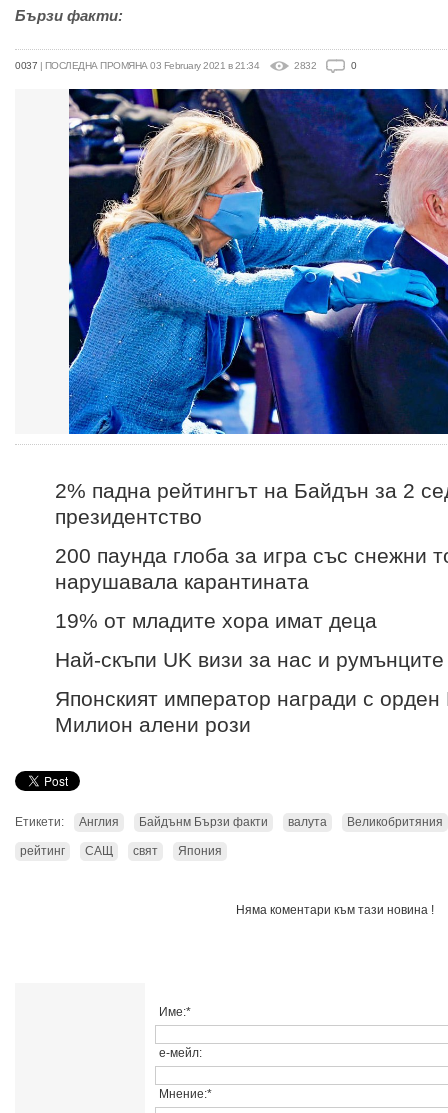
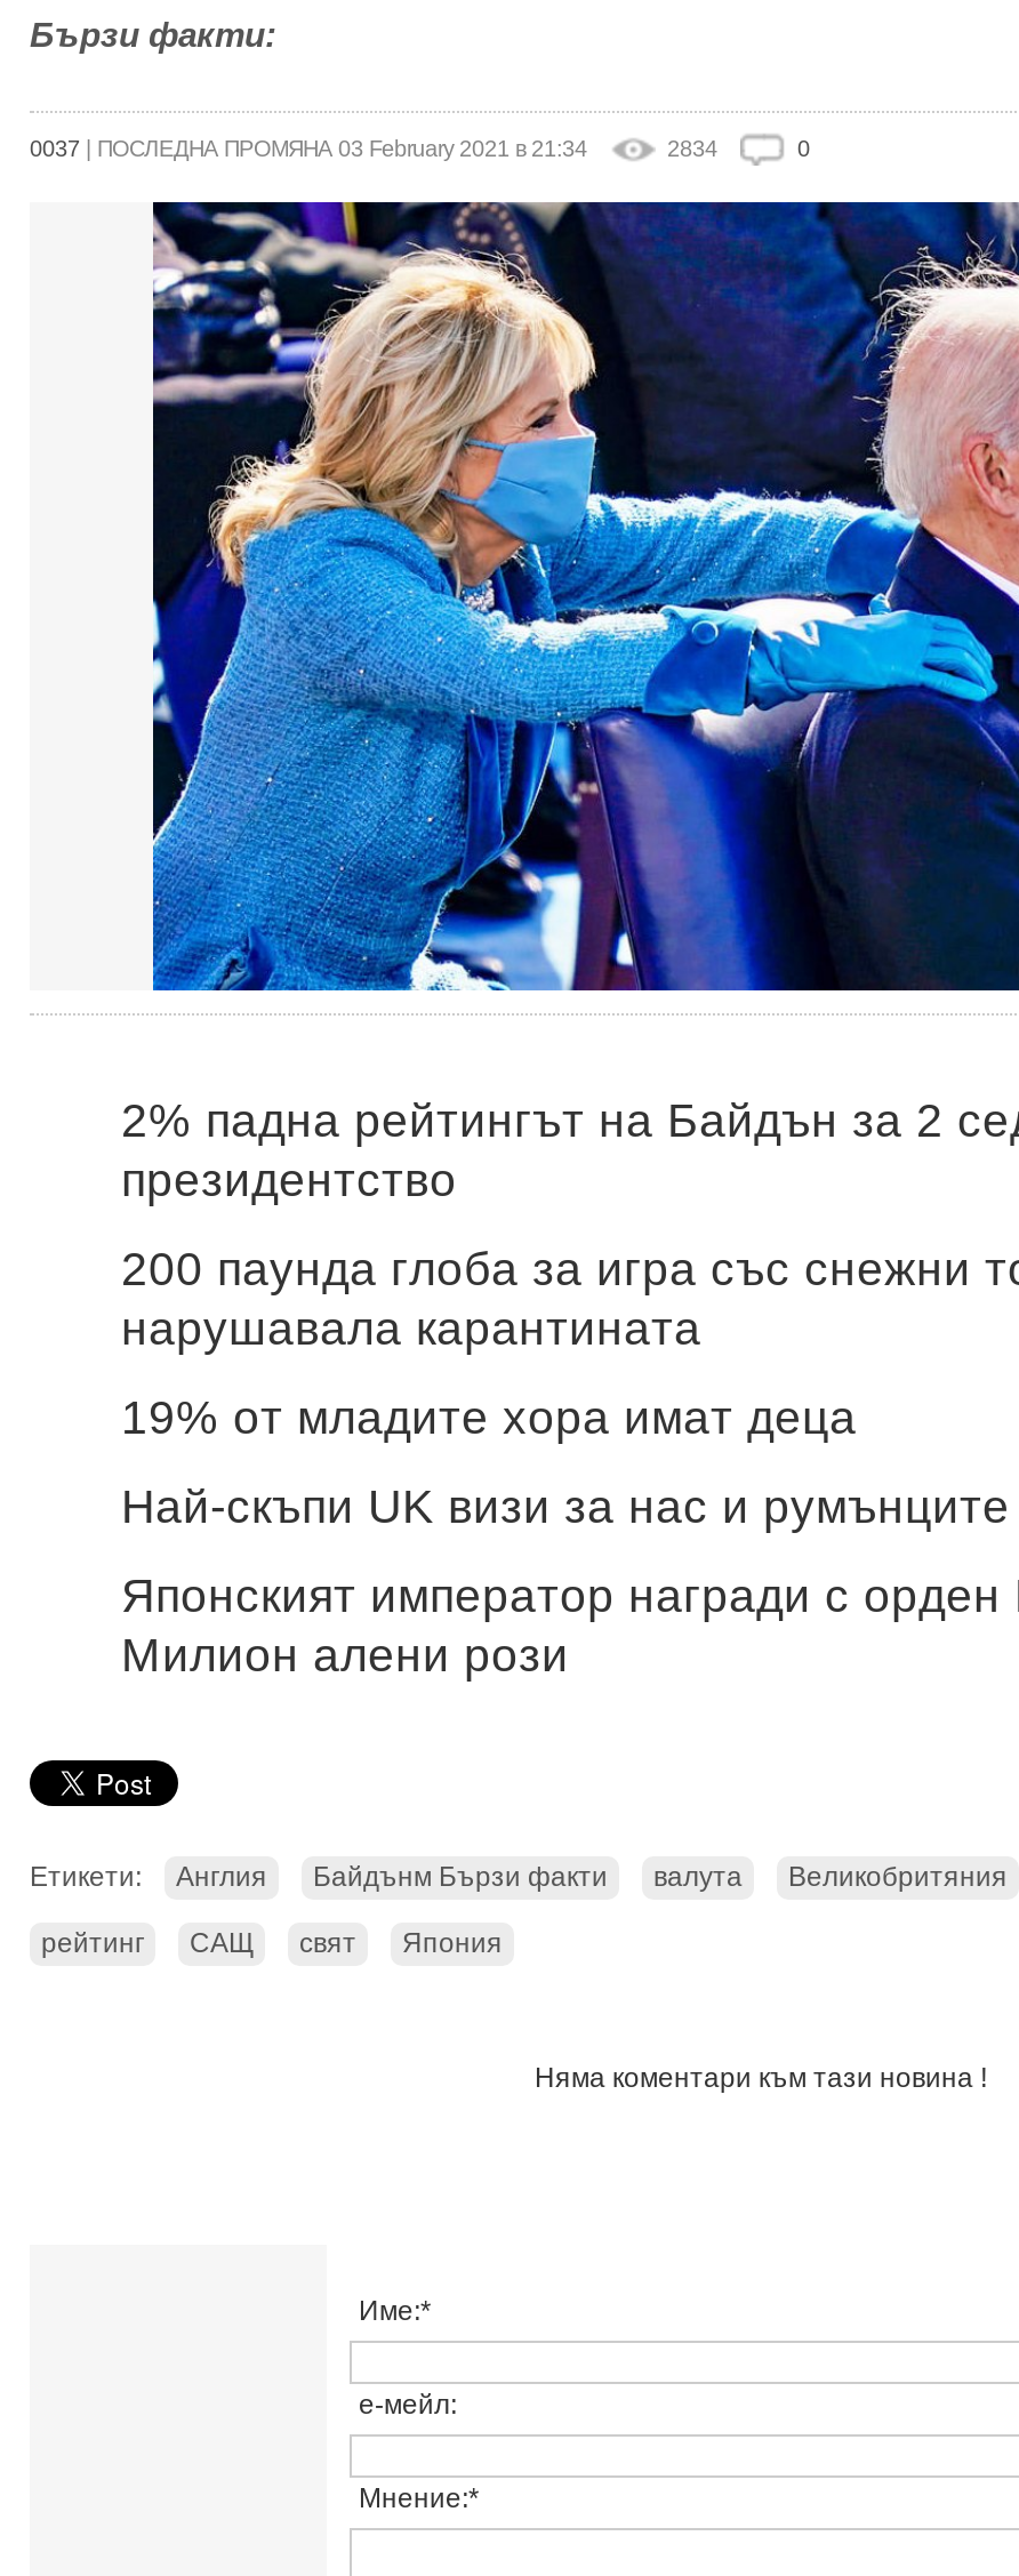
- 2832
+ 2834
